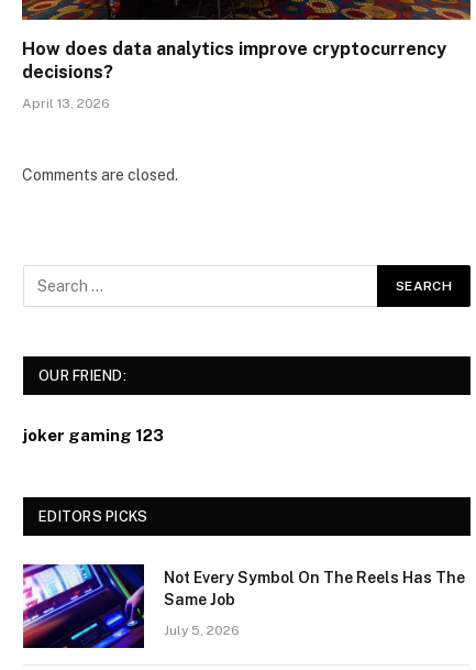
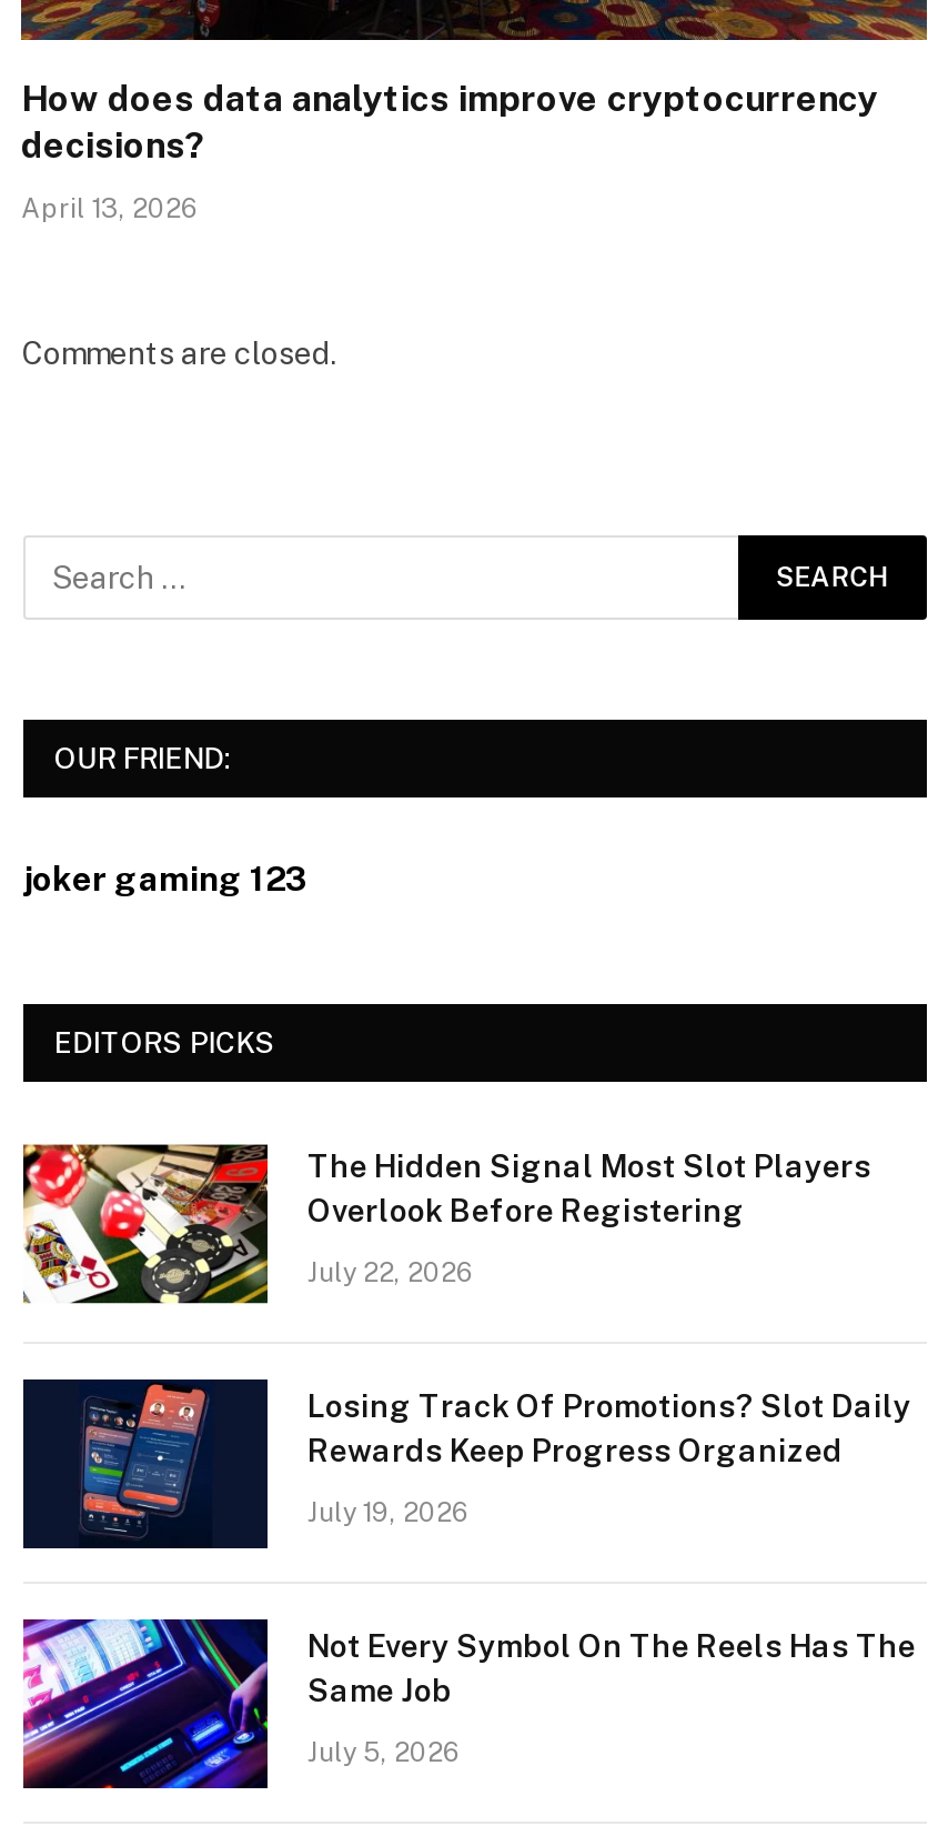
+ [image]
+ The Hidden Signal Most Slot Players
+ Overlook Before Registering
+ July 22, 2026

+ [image]
+ Losing Track Of Promotions? Slot Daily
+ Rewards Keep Progress Organized
+ July 19, 2026
